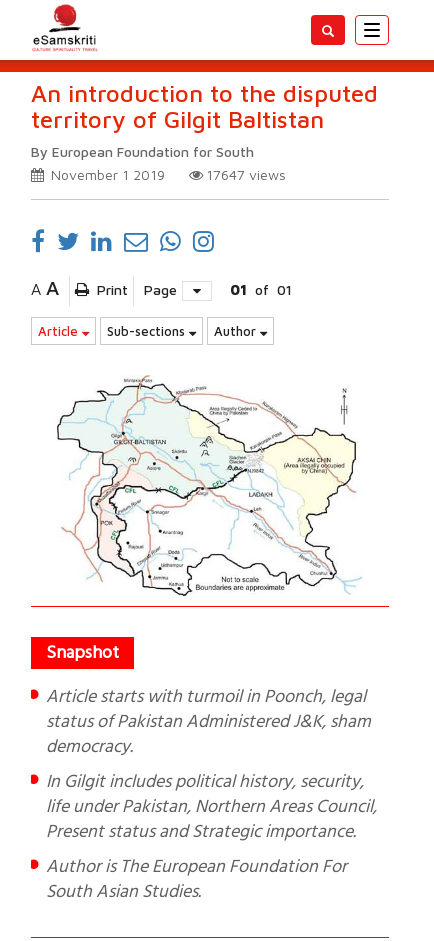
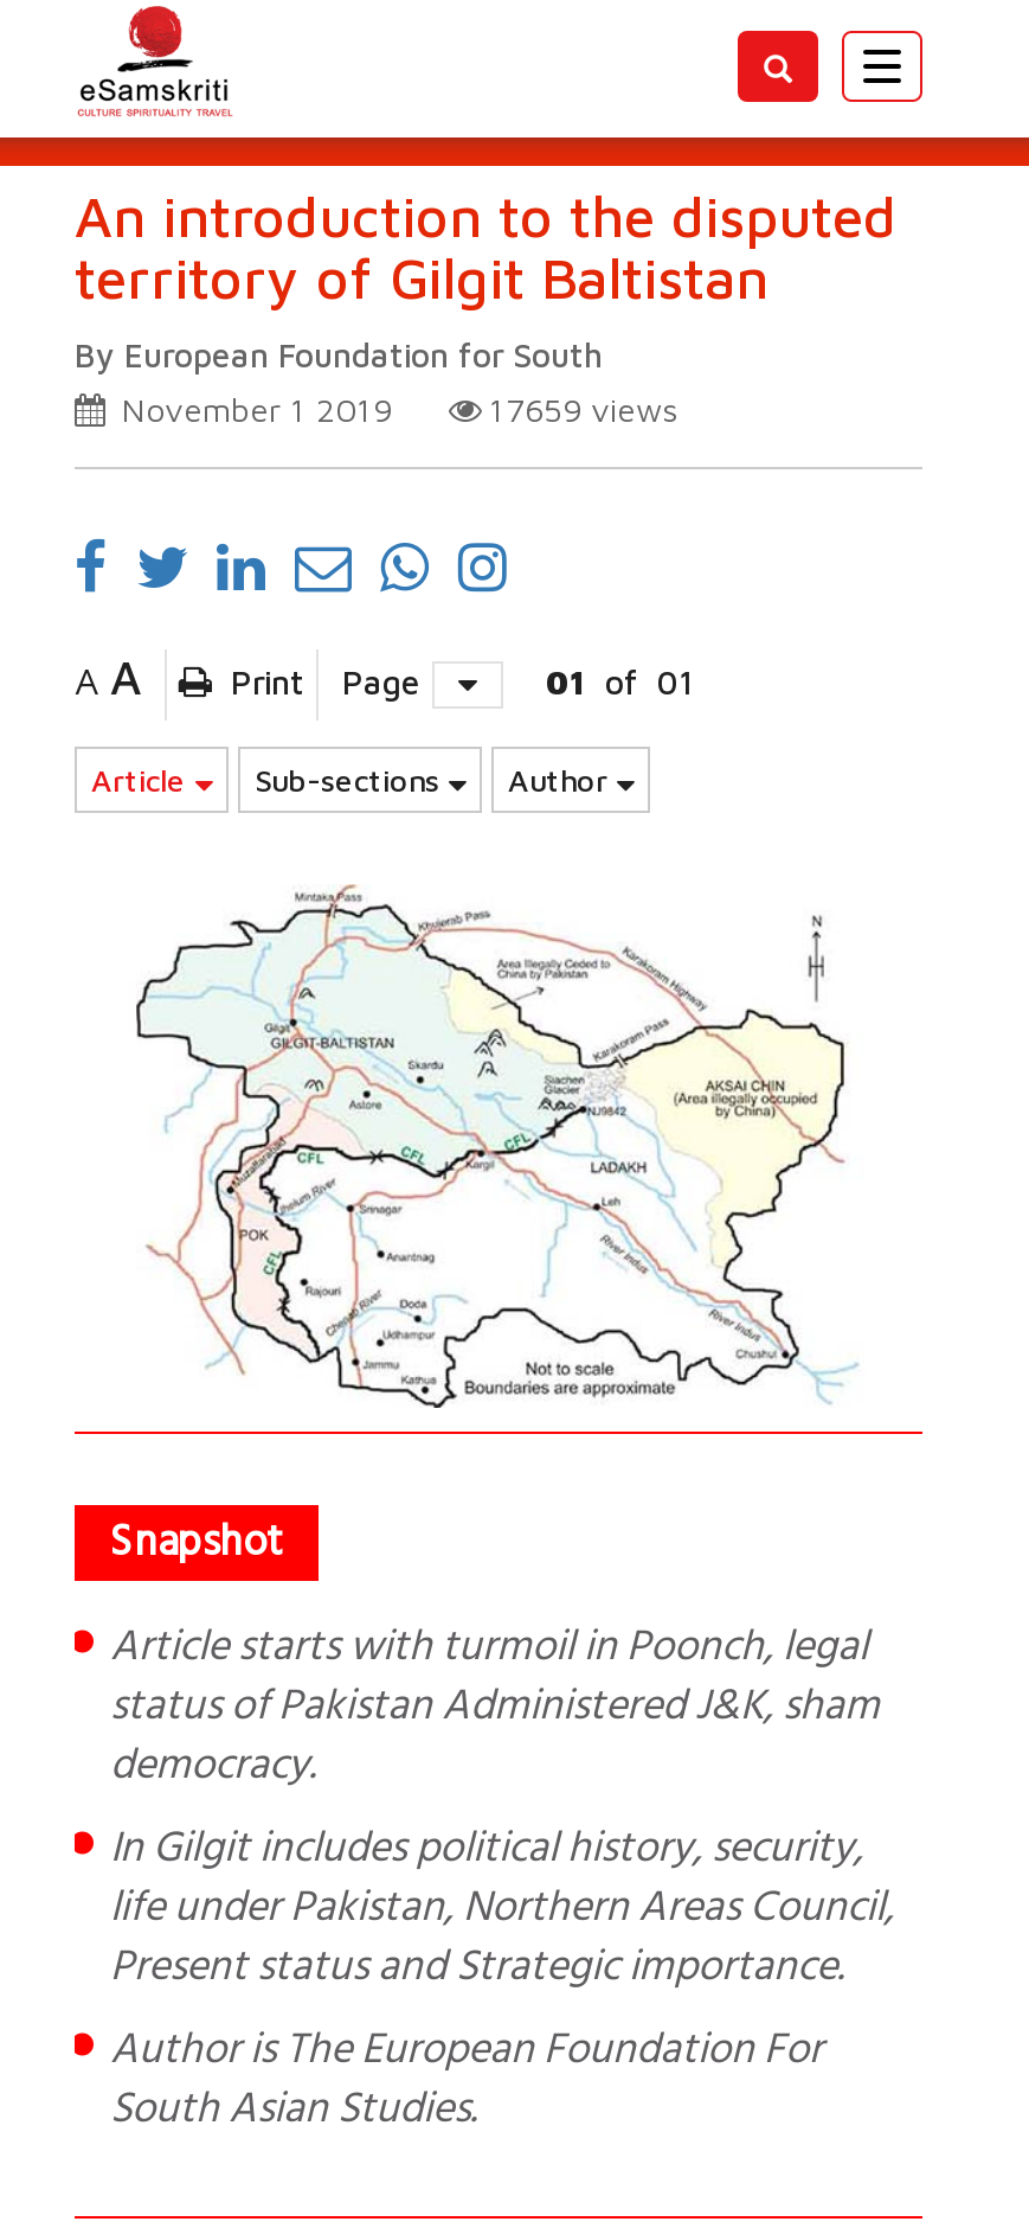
- 17647 views
+ 17659 views
